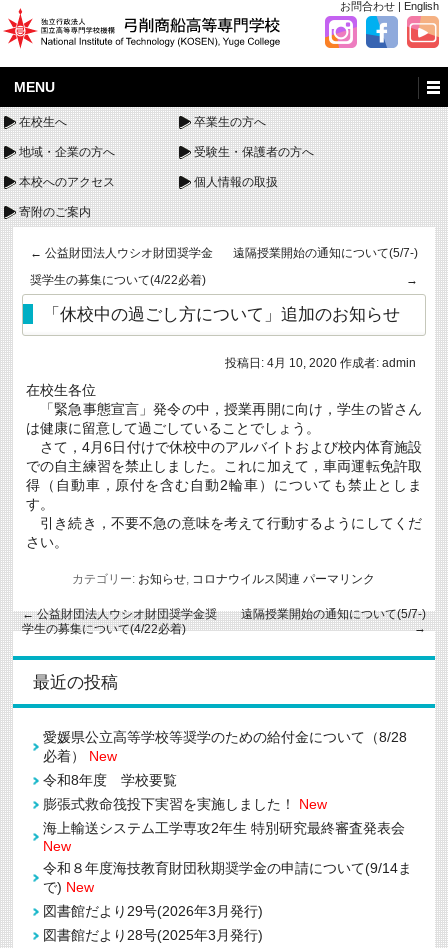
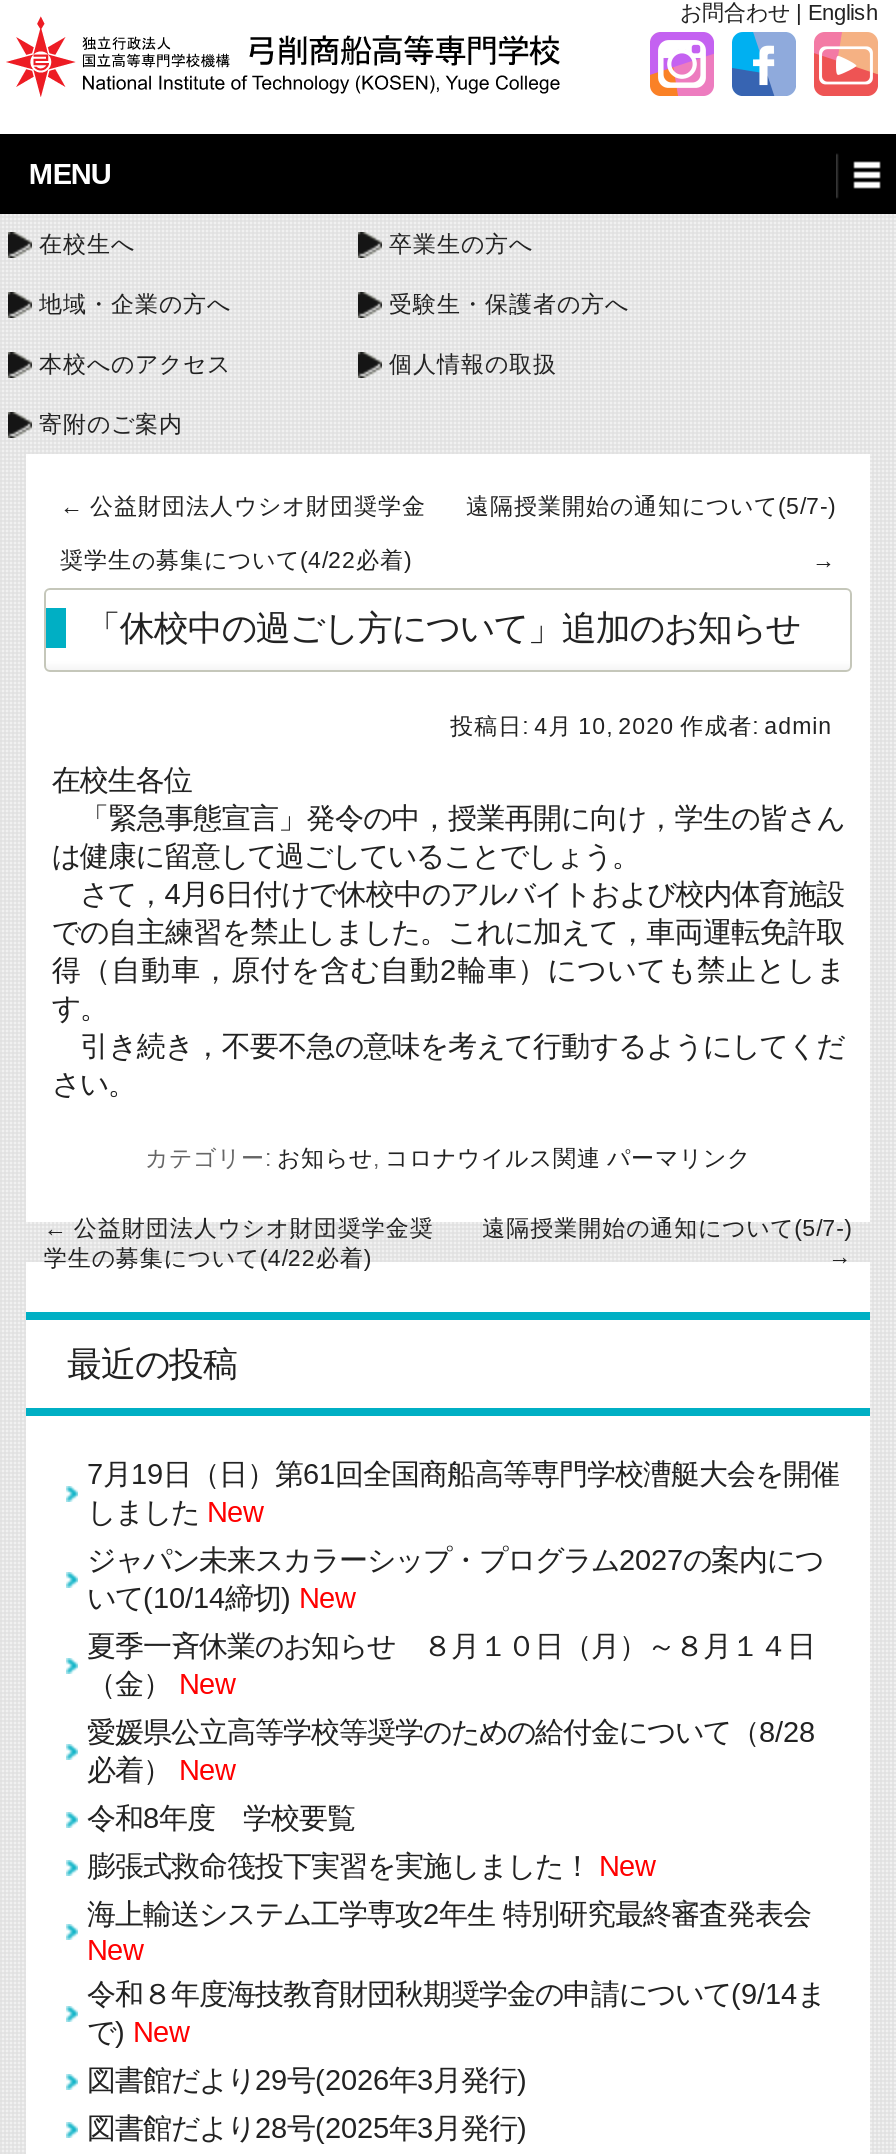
+ 7月19日（日）第61回全国商船高等専門学校漕艇大会を開催
+ しましたNew
+ ジャパン未来スカラーシップ・プログラム2027の案内につ
+ いて(10/14締切) New
+ 夏季一斉休業のお知らせ ８月１０日（月）～８月１４日
+ （金）New
